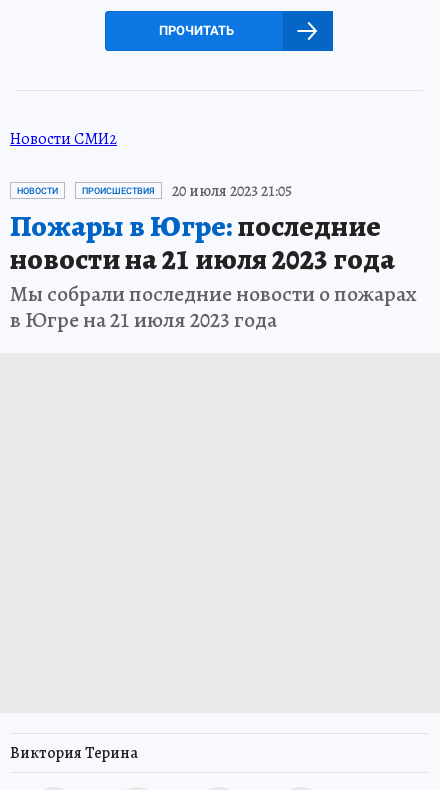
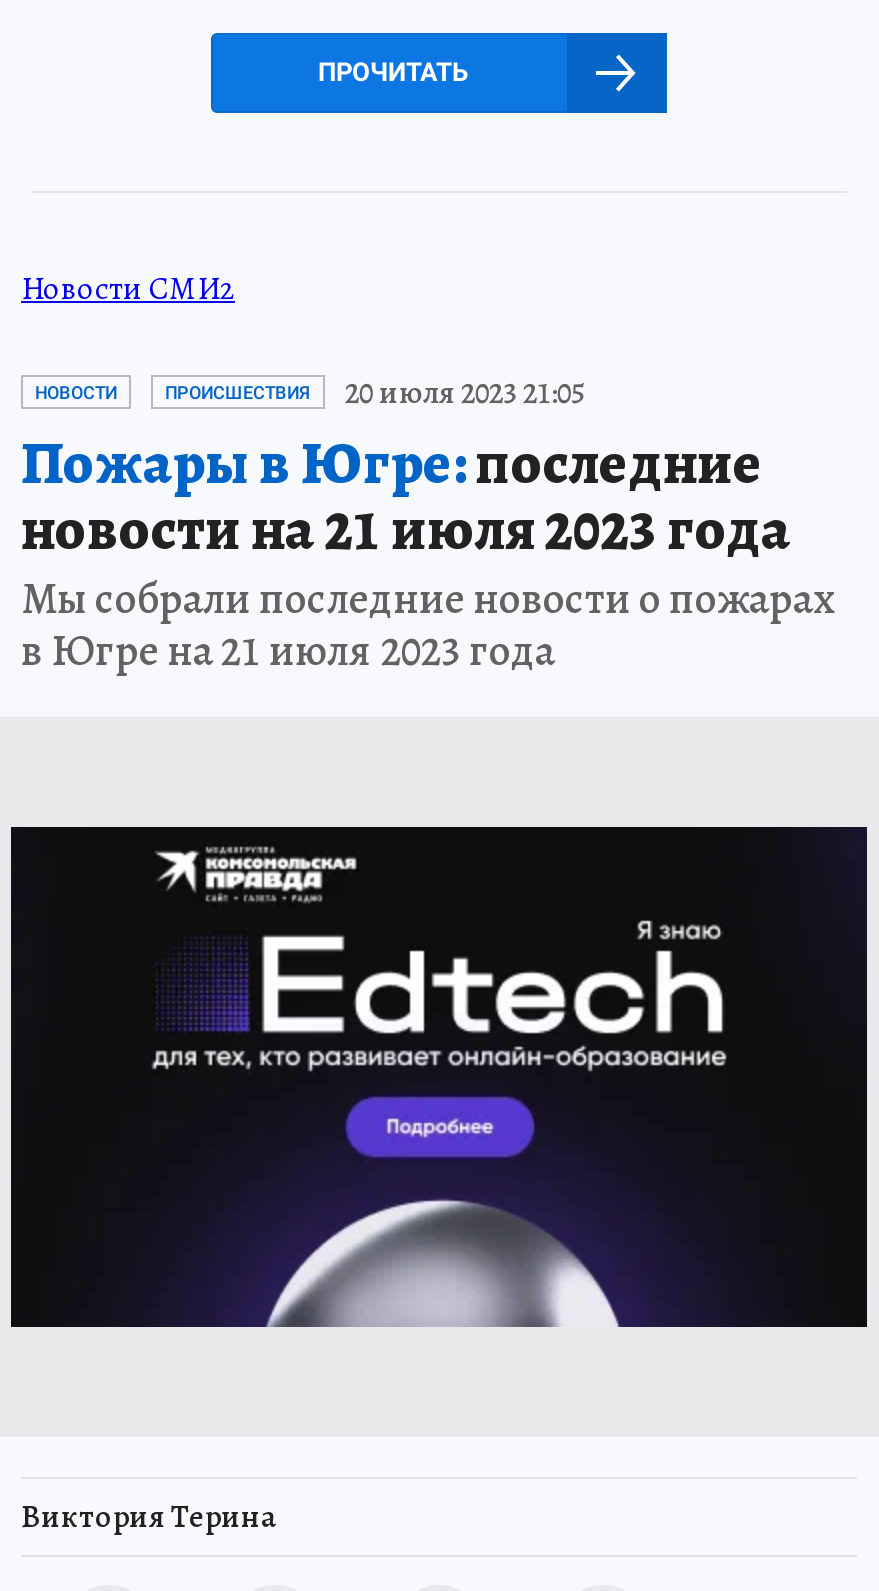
+ [image]
